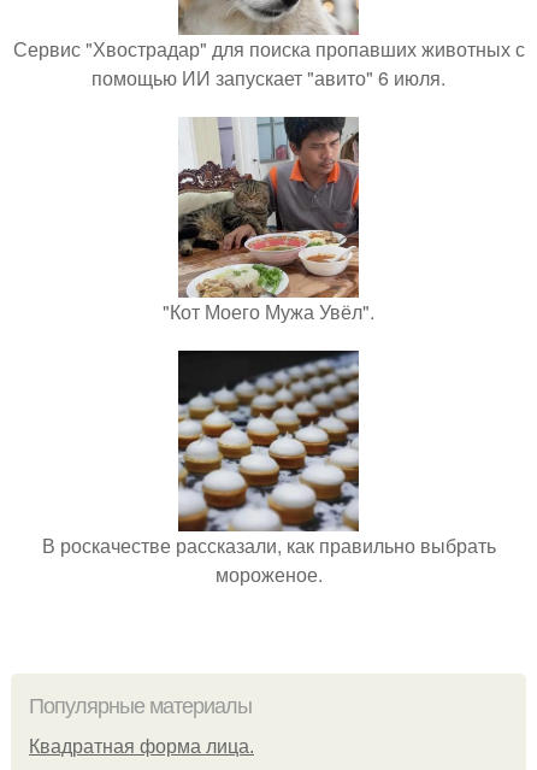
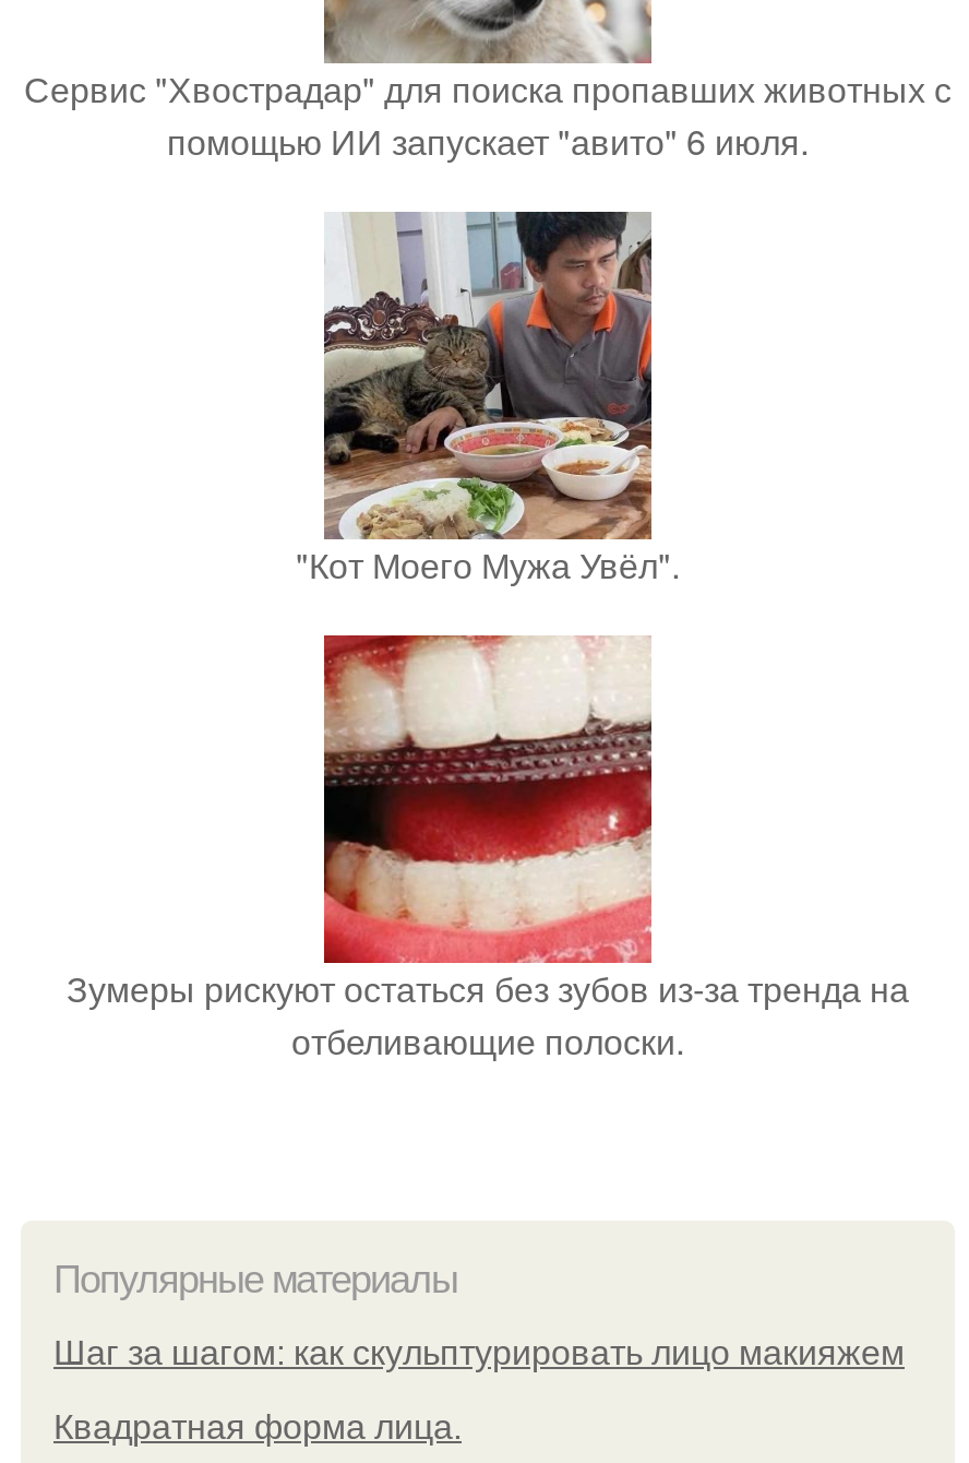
- [image]
- В роскачестве рассказали, как правильно выбрать
- мороженое.
+ [image]
+ Зумеры рискуют остаться без зубов из-за тренда на
+ отбеливающие полоски.

+ Шаг за шагом: как скульптурировать лицо макияжем
